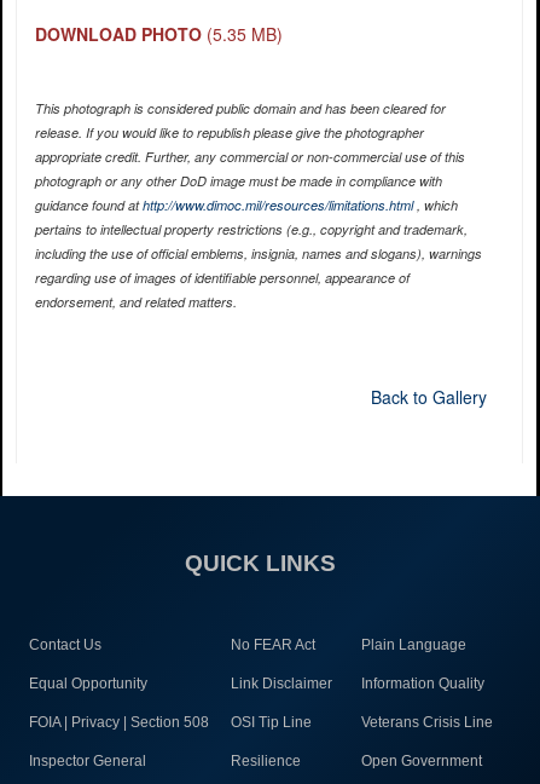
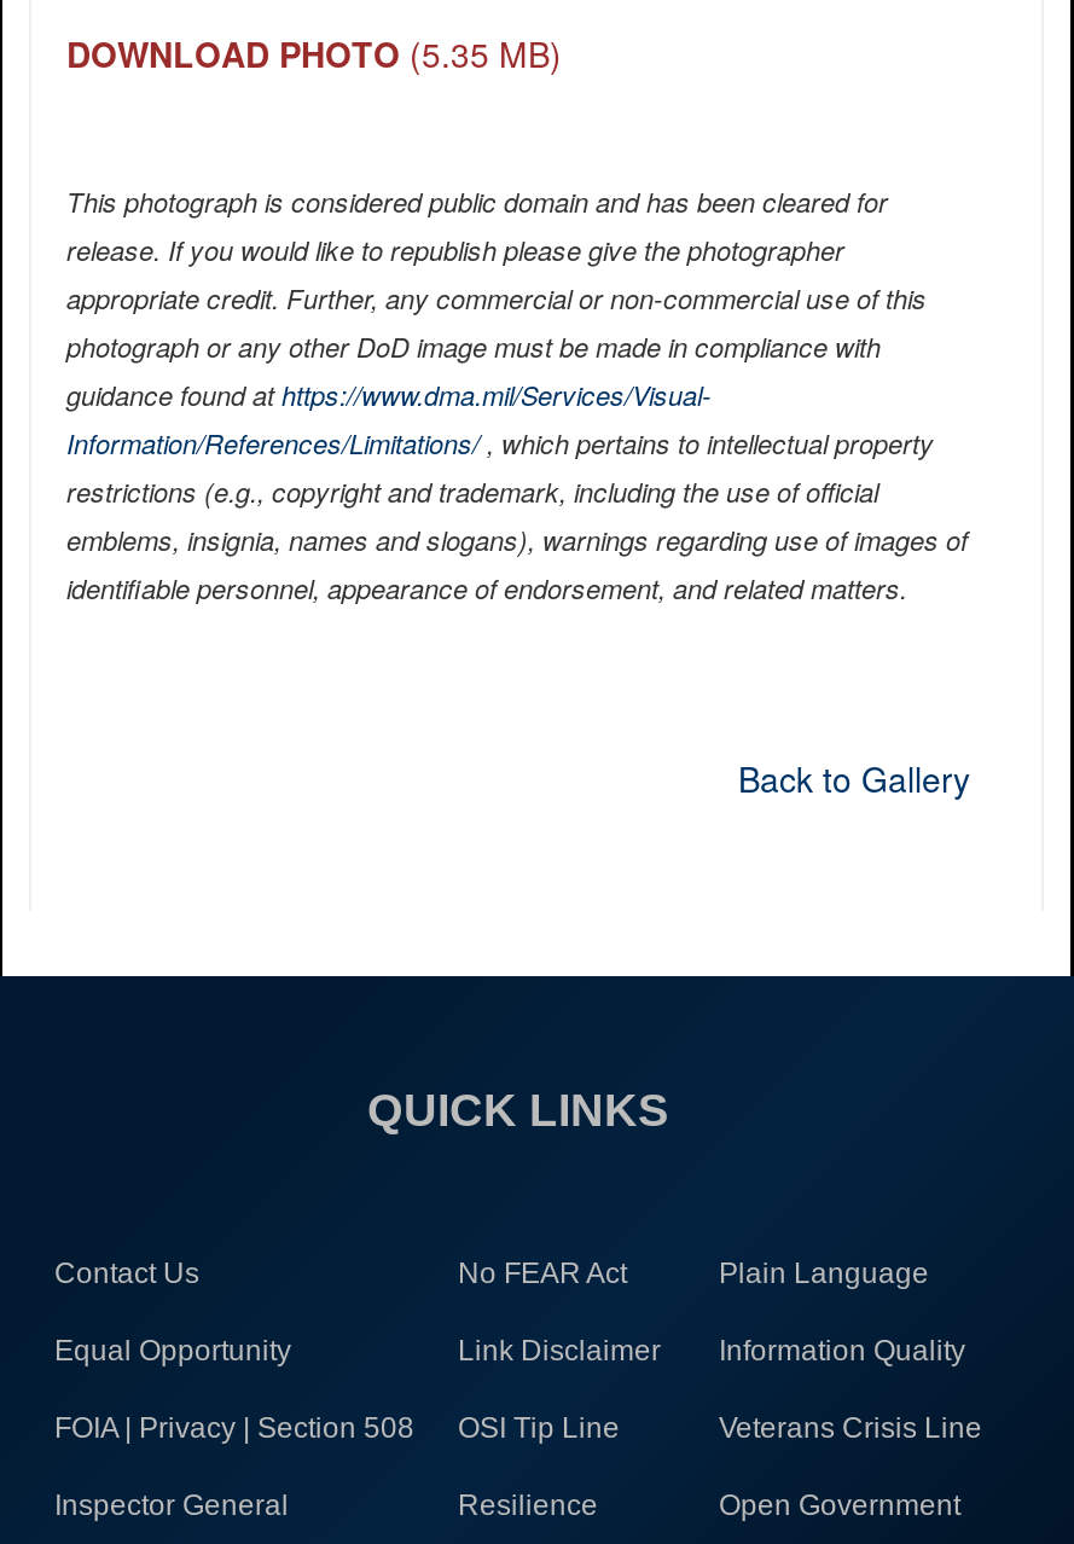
- guidance found athttp://www.dimoc.mil/resources/limitations.html, which
- pertains to intellectual property restrictions (e.g., copyright and trademark,
- including the use of official emblems, insignia, names and slogans), warnings
- regarding use of images of identifiable personnel, appearance of
- endorsement, and related matters.
+ guidance found athttps://www.dma.mil/Services/Visual-
+ Information/References/Limitations/, which pertains to intellectual property
+ restrictions (e.g., copyright and trademark, including the use of official
+ emblems, insignia, names and slogans), warnings regarding use of images of
+ identifiable personnel, appearance of endorsement, and related matters.
